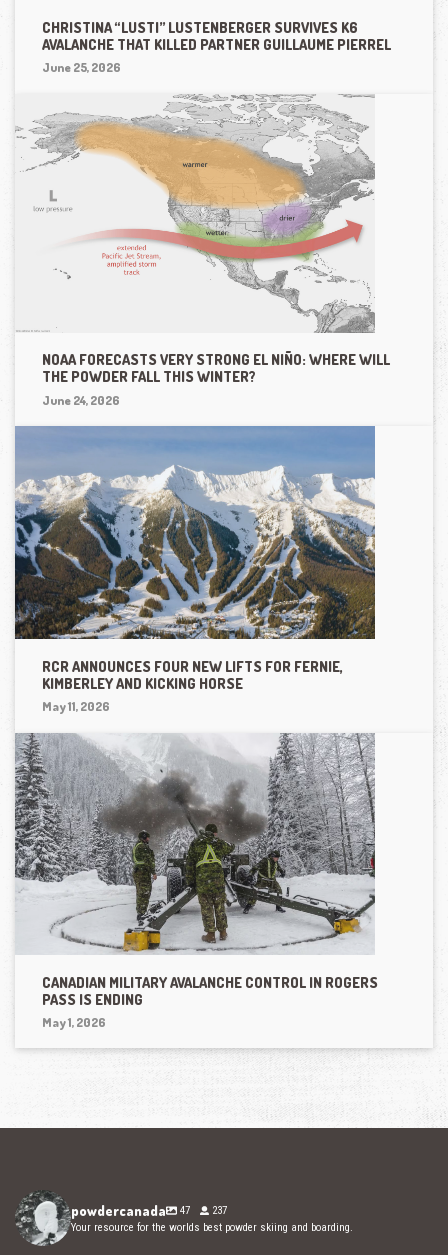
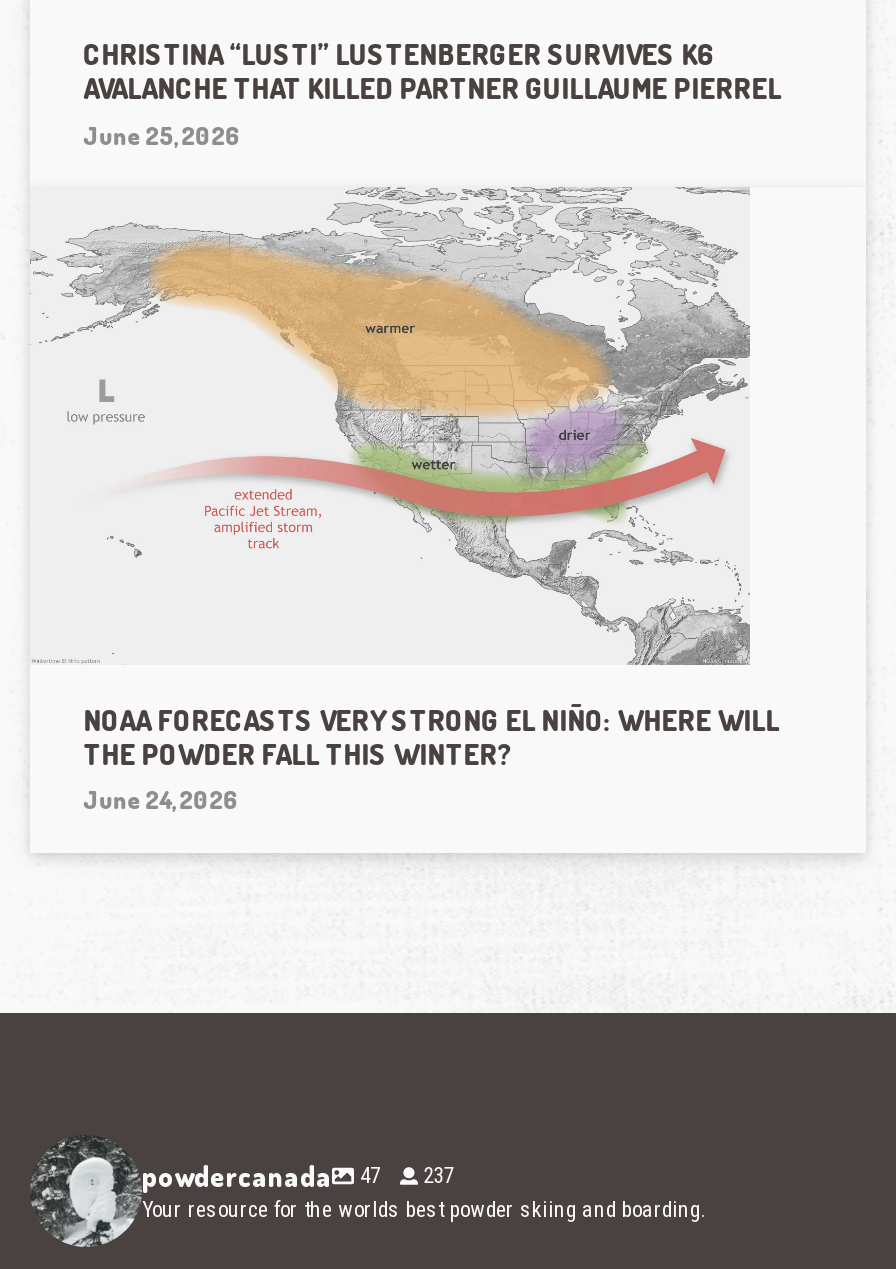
- [image]
- RCR ANNOUNCES FOUR NEW LIFTS FOR FERNIE,
- KIMBERLEY AND KICKING HORSE
- May 11, 2026

- [image]
- CANADIAN MILITARY AVALANCHE CONTROL IN ROGERS
- PASS IS ENDING
- May 1, 2026
